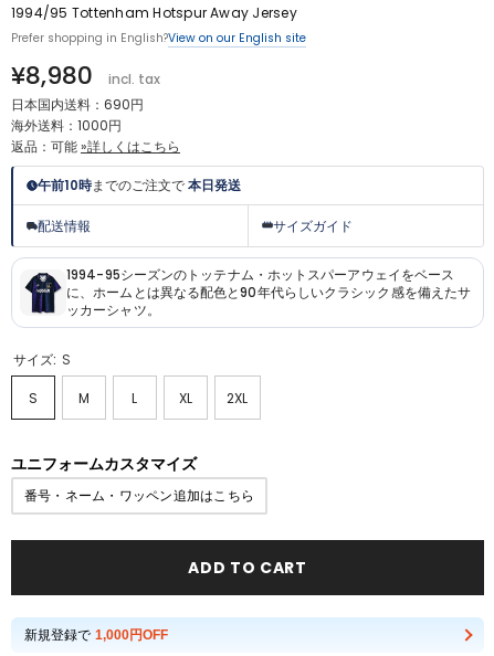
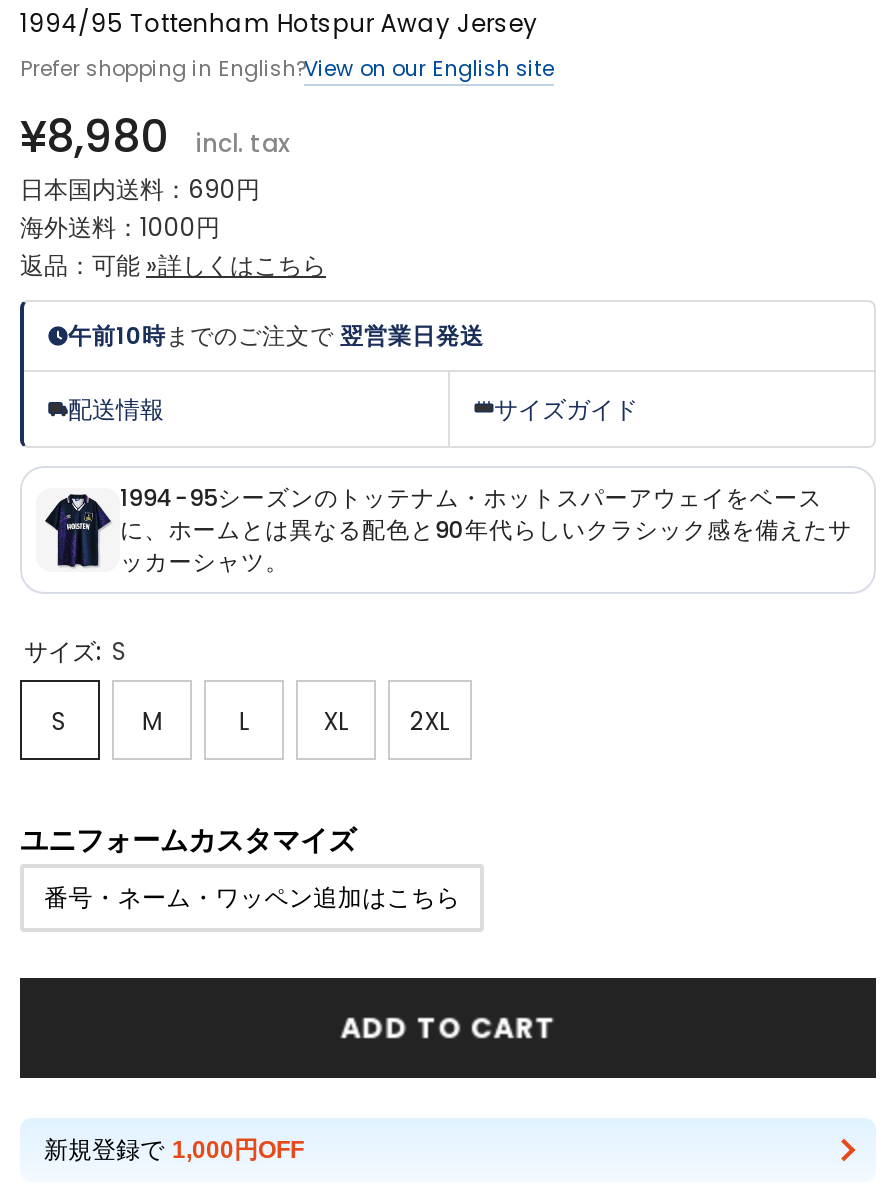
- 午前10時までのご注文で本日発送
+ 午前10時までのご注文で翌営業日発送
